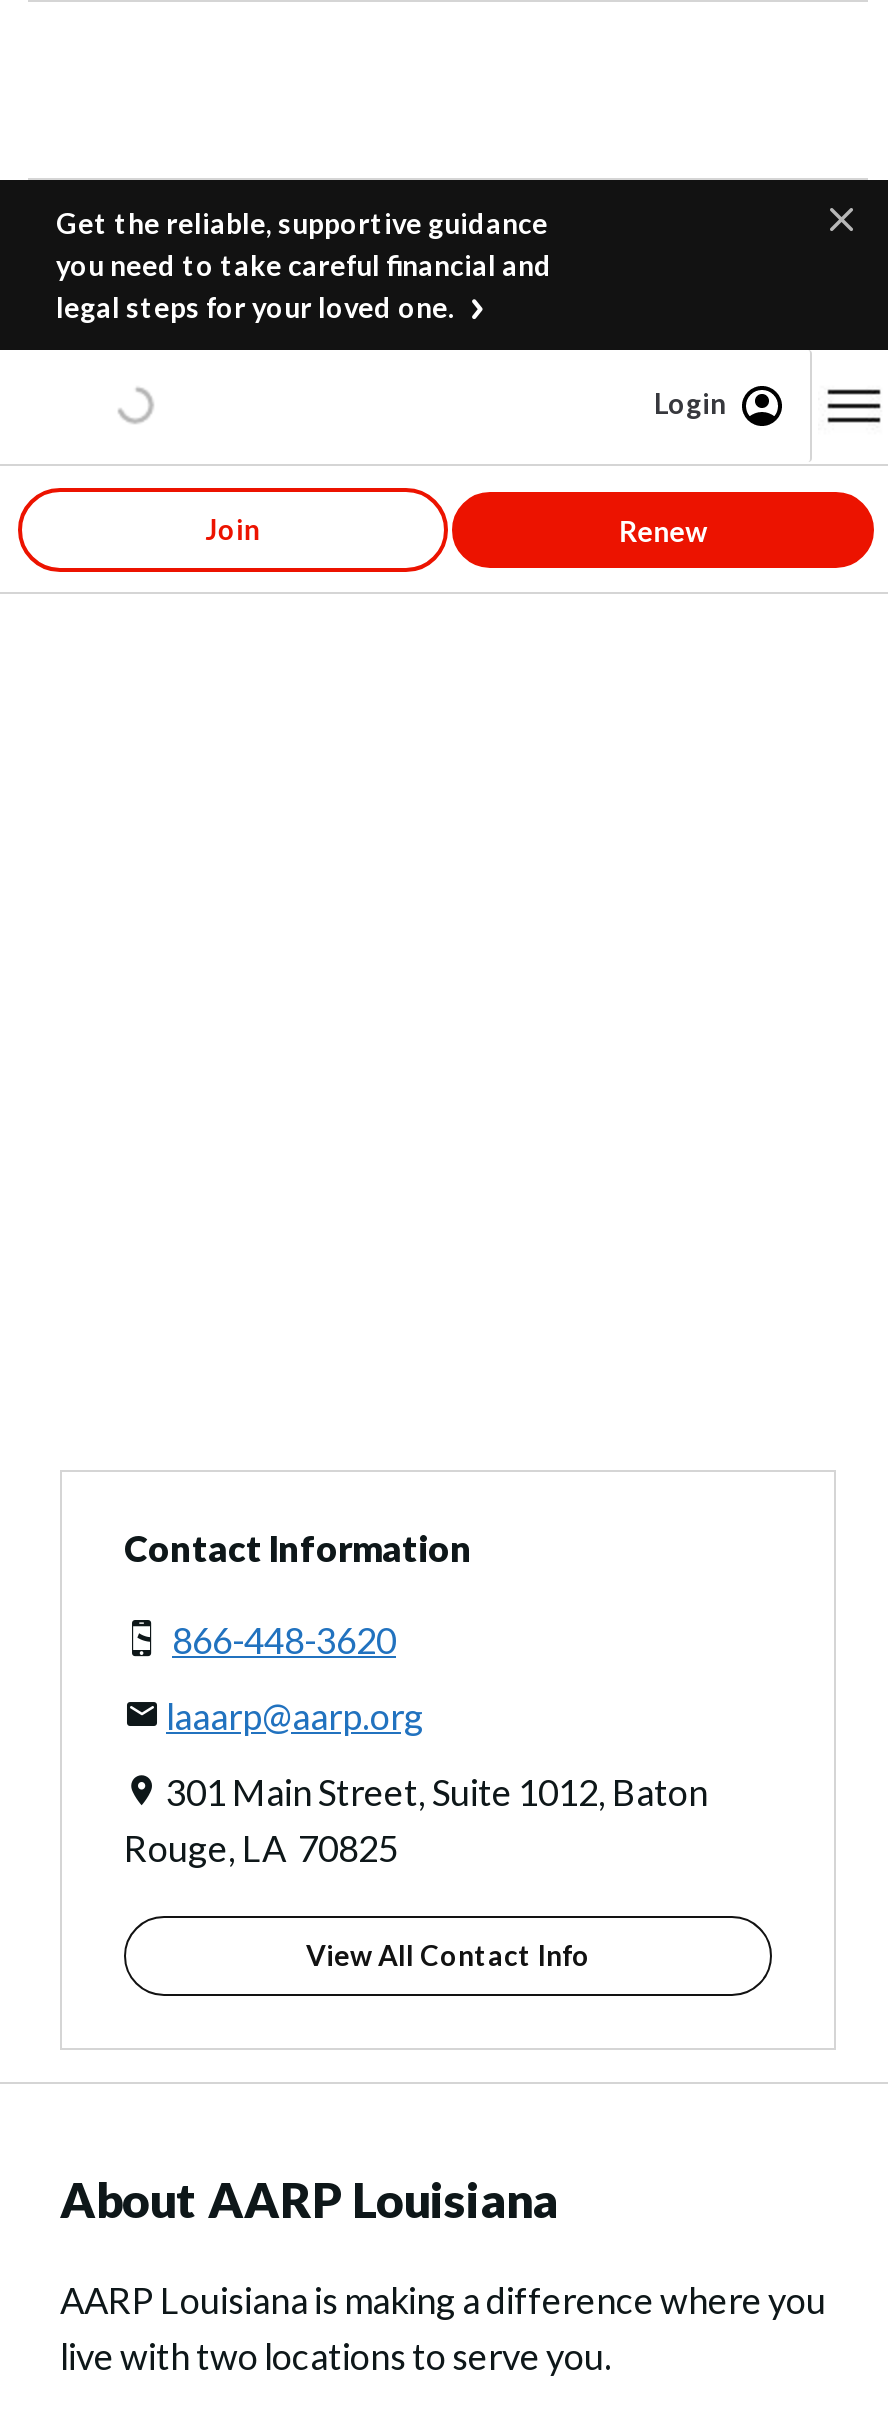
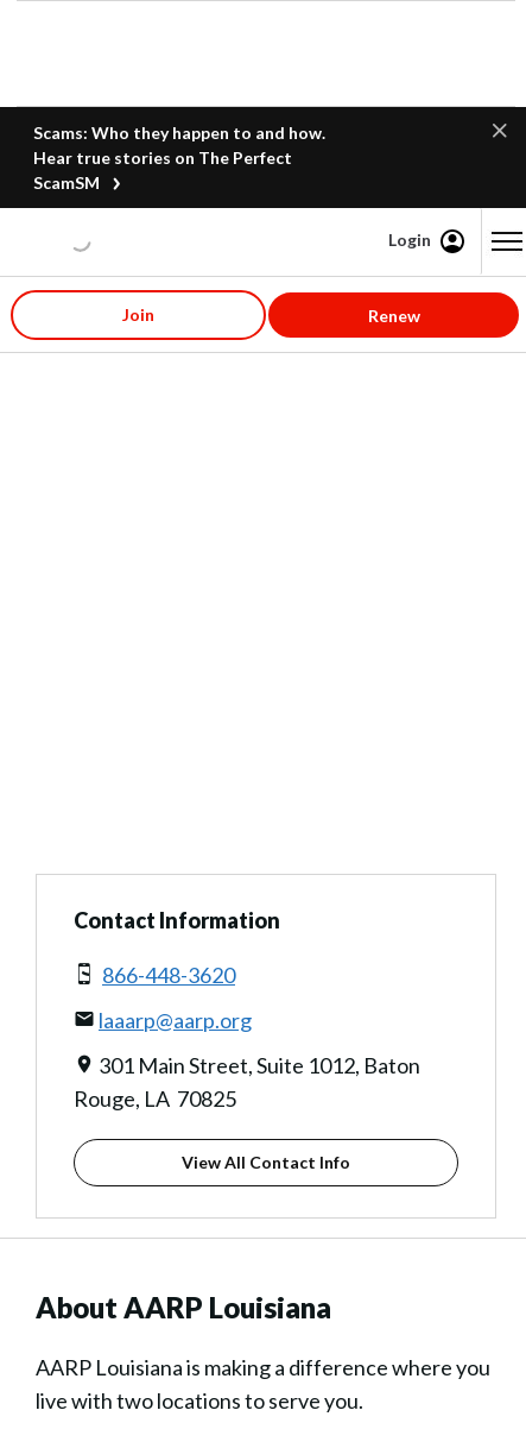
- Get the reliable, supportive guidance
- you need to take careful financial and
- legal steps for your loved one.
+ Scams: Who they happen to and how.
+ Hear true stories on The Perfect
+ ScamSM
